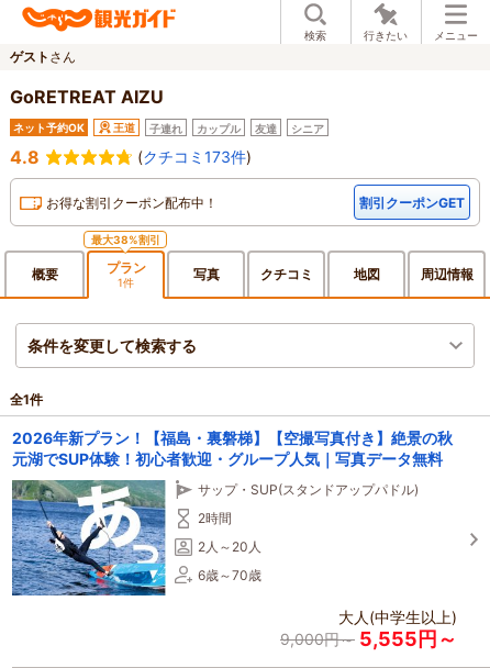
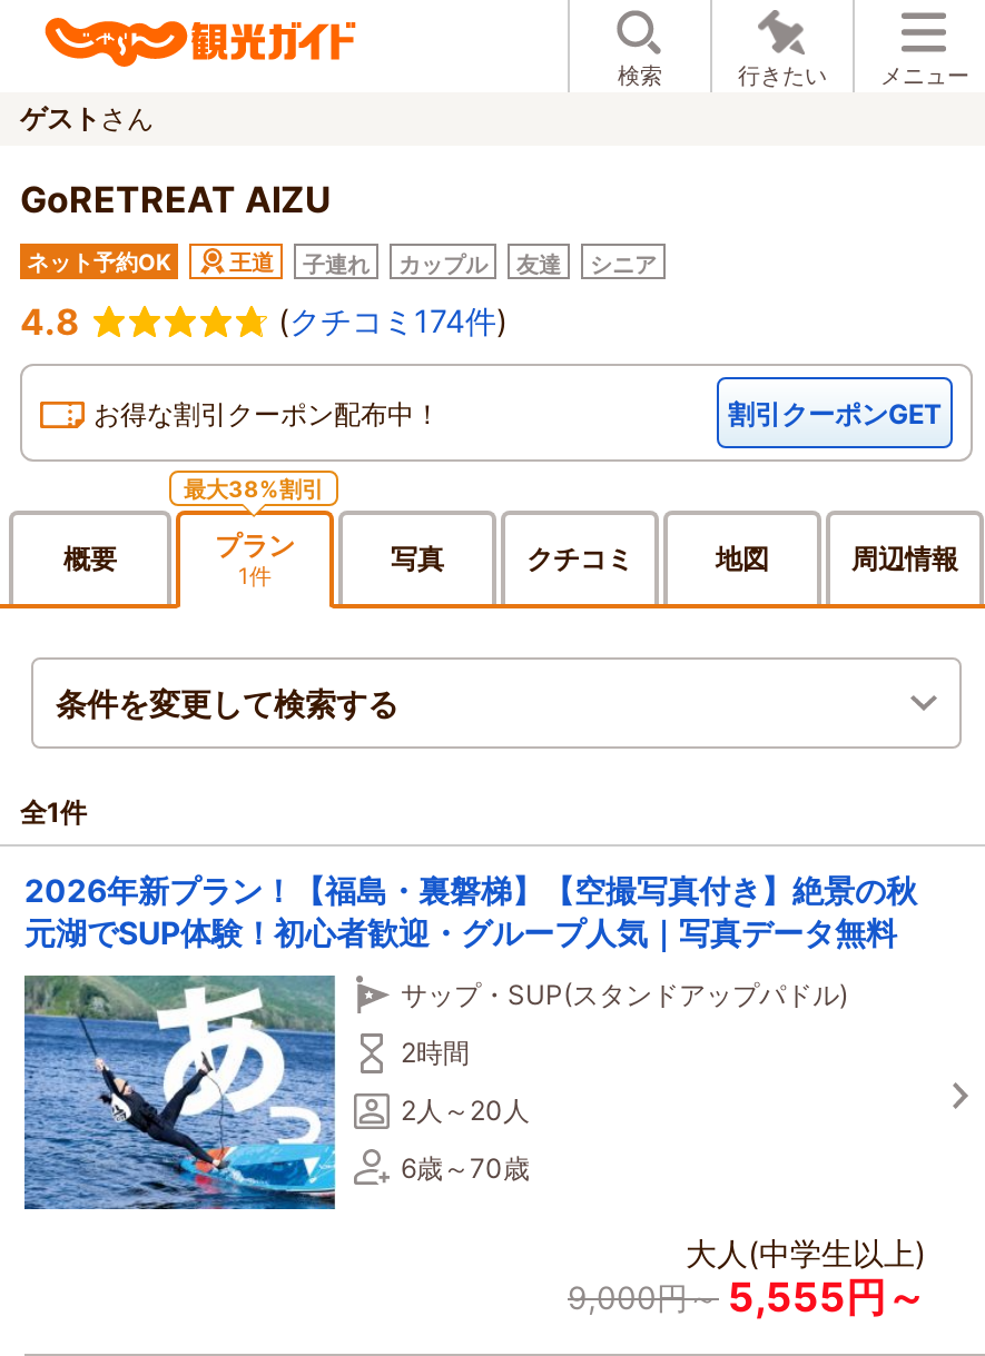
- (クチコミ173件)
+ (クチコミ174件)
